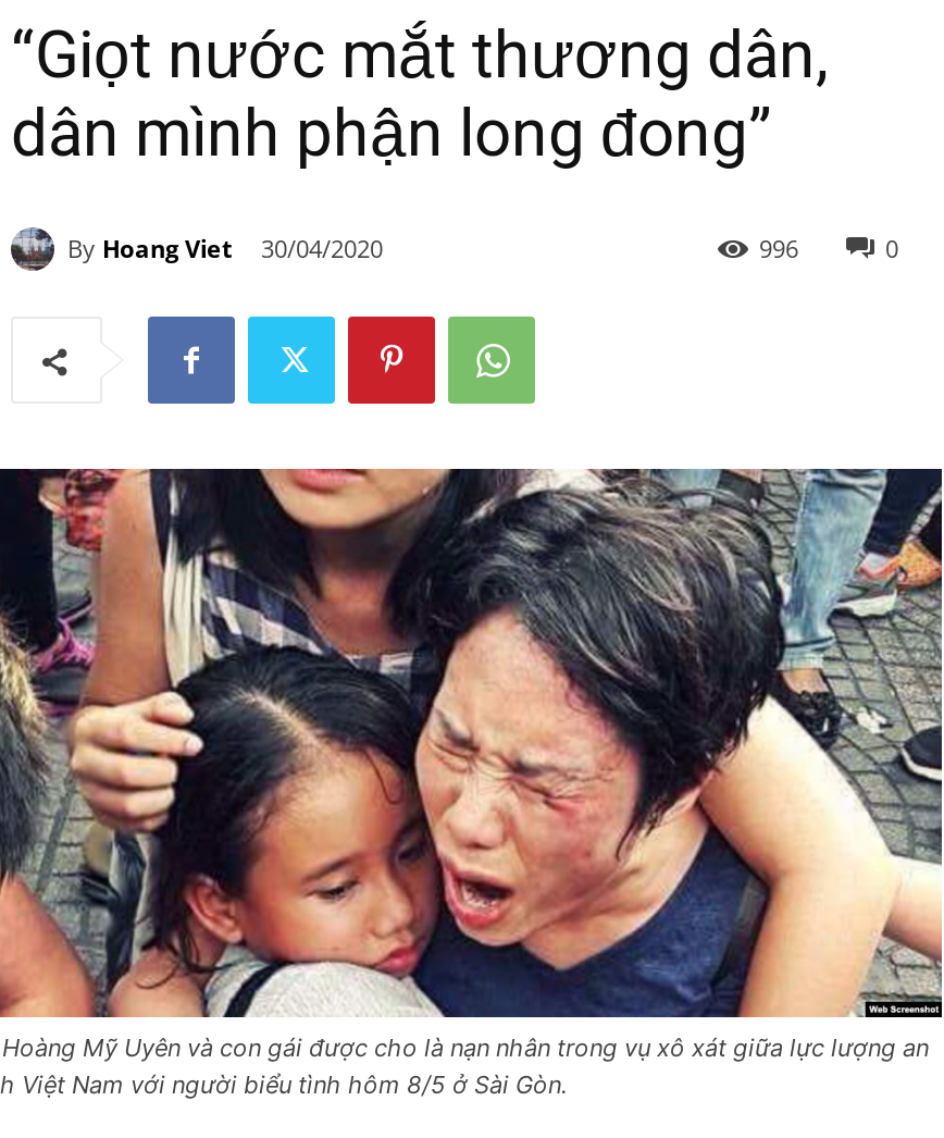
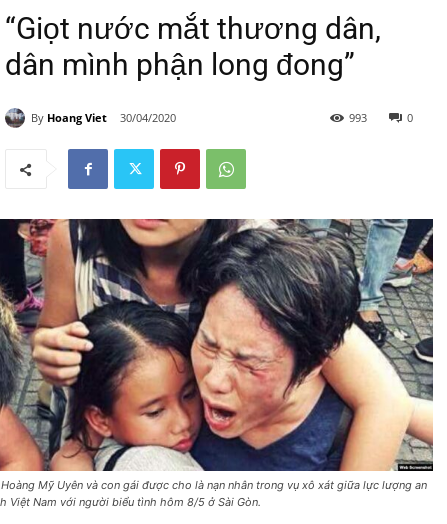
- 996
+ 993
